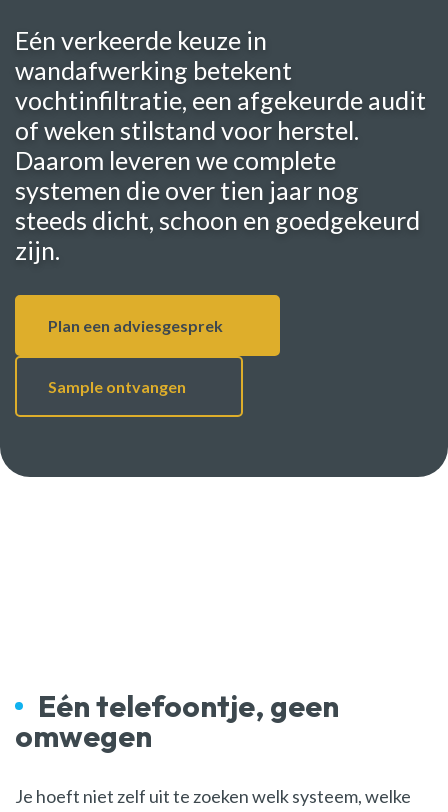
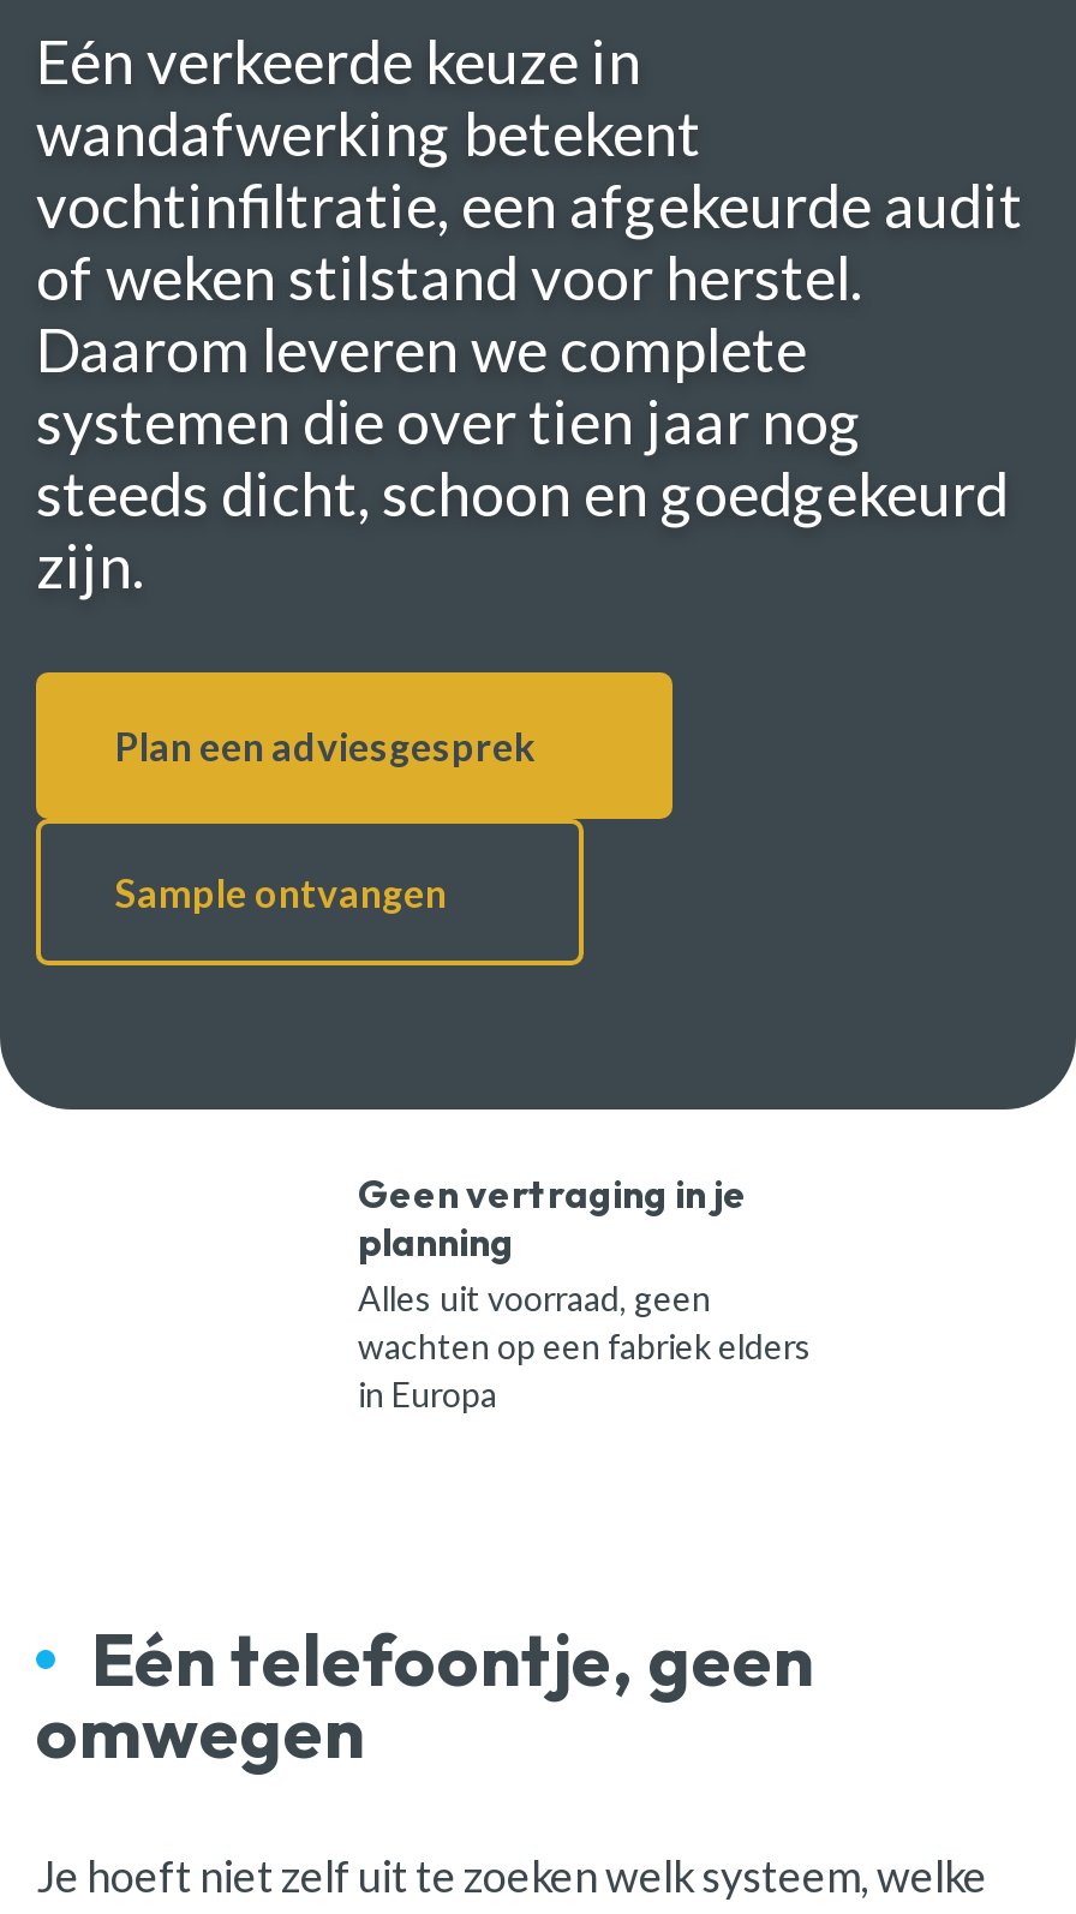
+ Geen vertraging in je
+ planning
+ Alles uit voorraad, geen
+ wachten op een fabriek elders
+ in Europa
